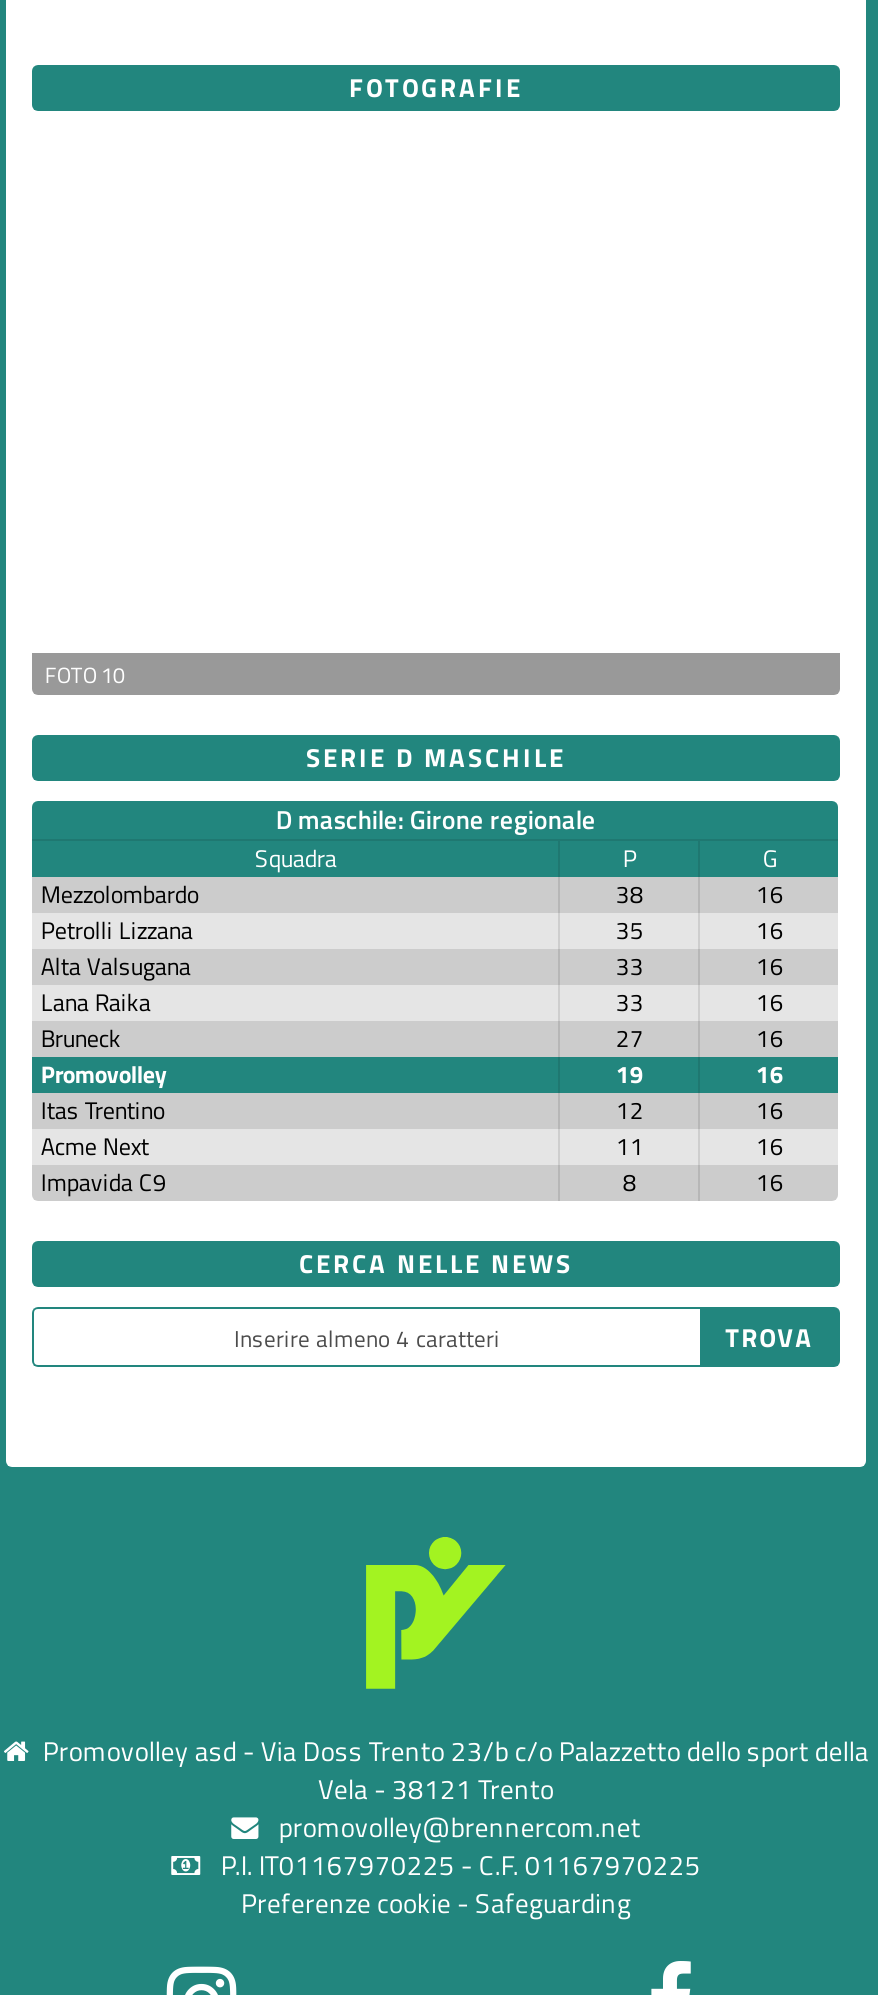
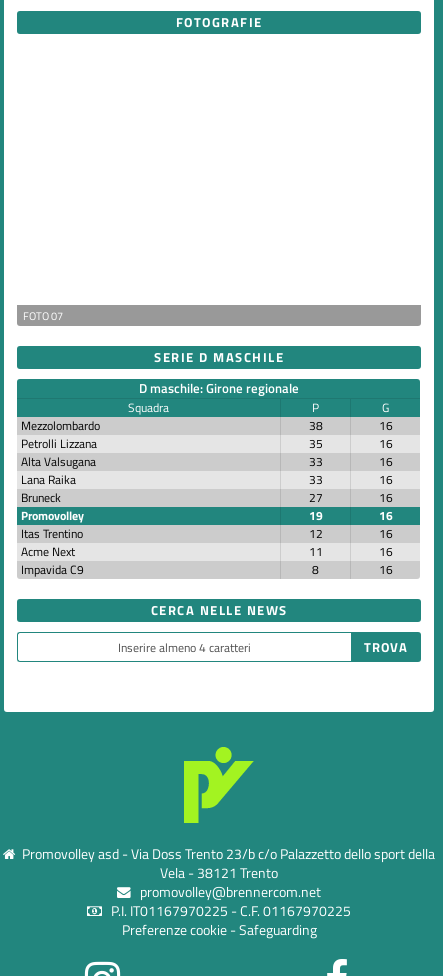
- FOTO 10
+ FOTO 07
